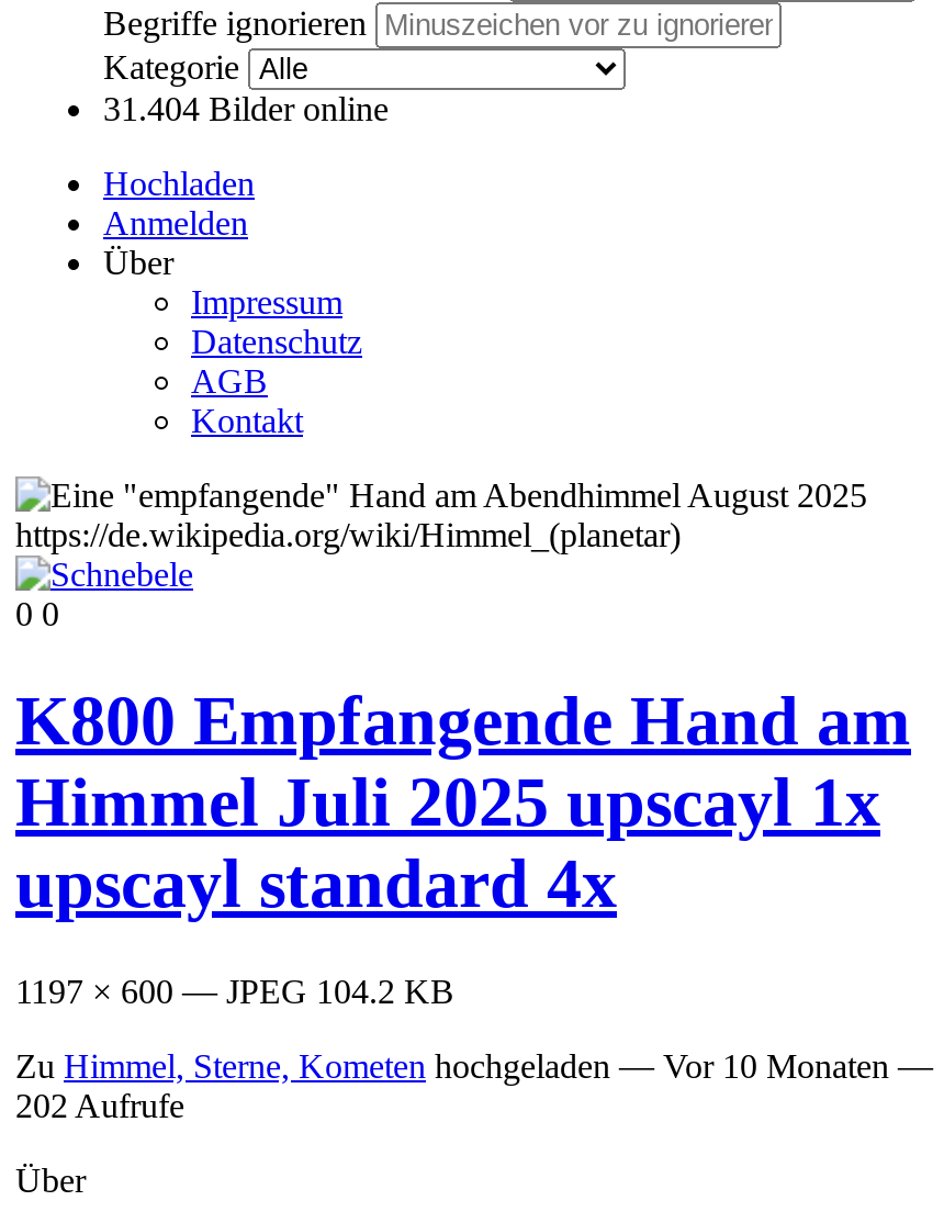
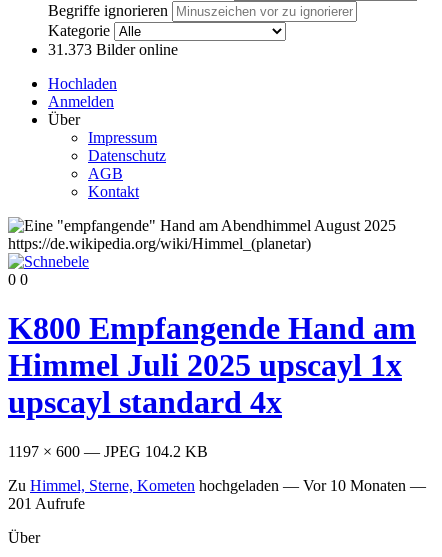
- 31.404 Bilder online
+ 31.373 Bilder online

- 202 Aufrufe
+ 201 Aufrufe
